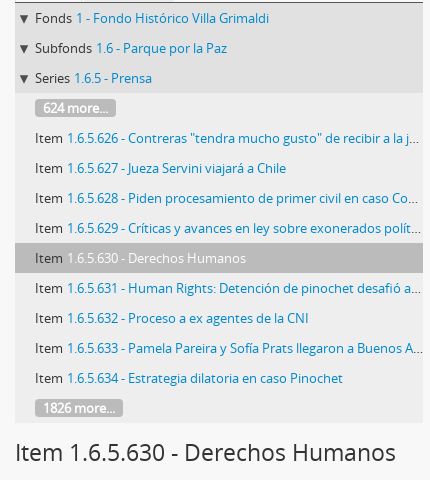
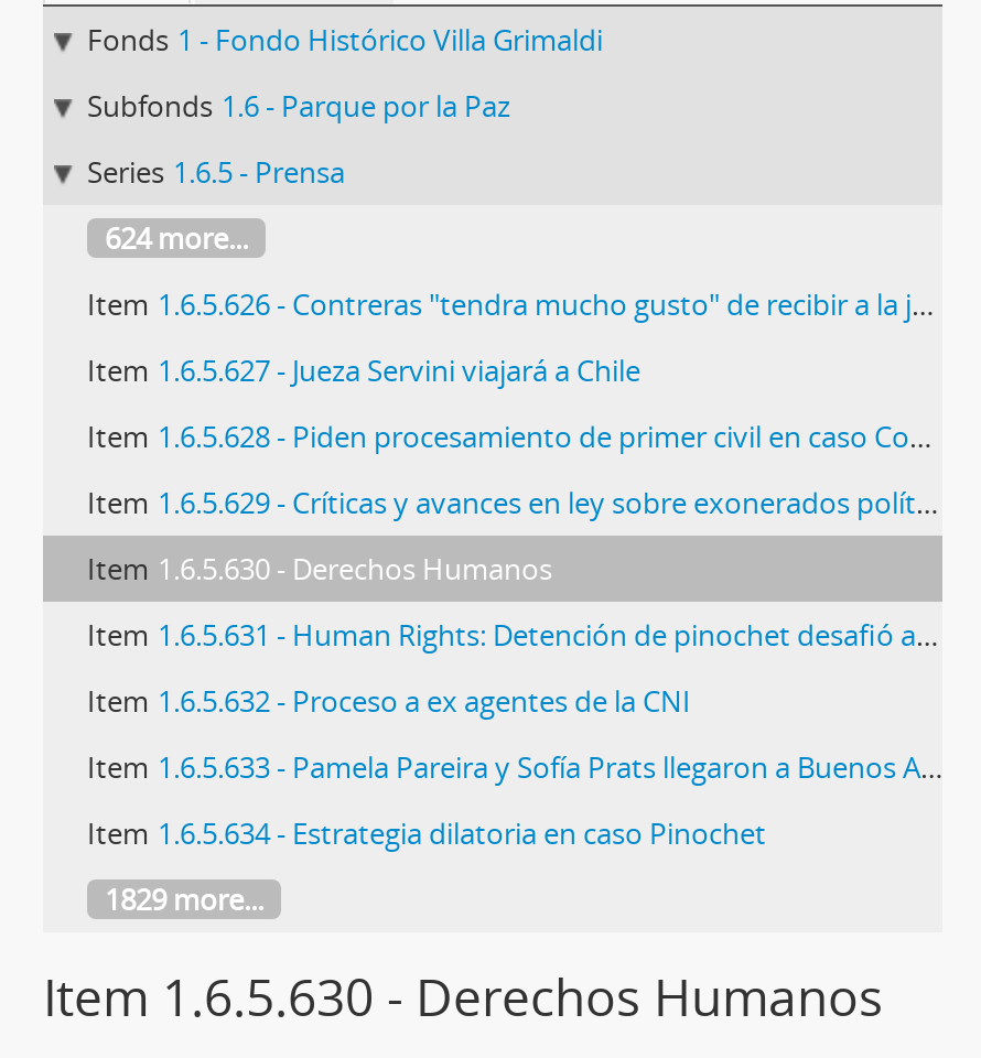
- 1826 more...
+ 1829 more...
